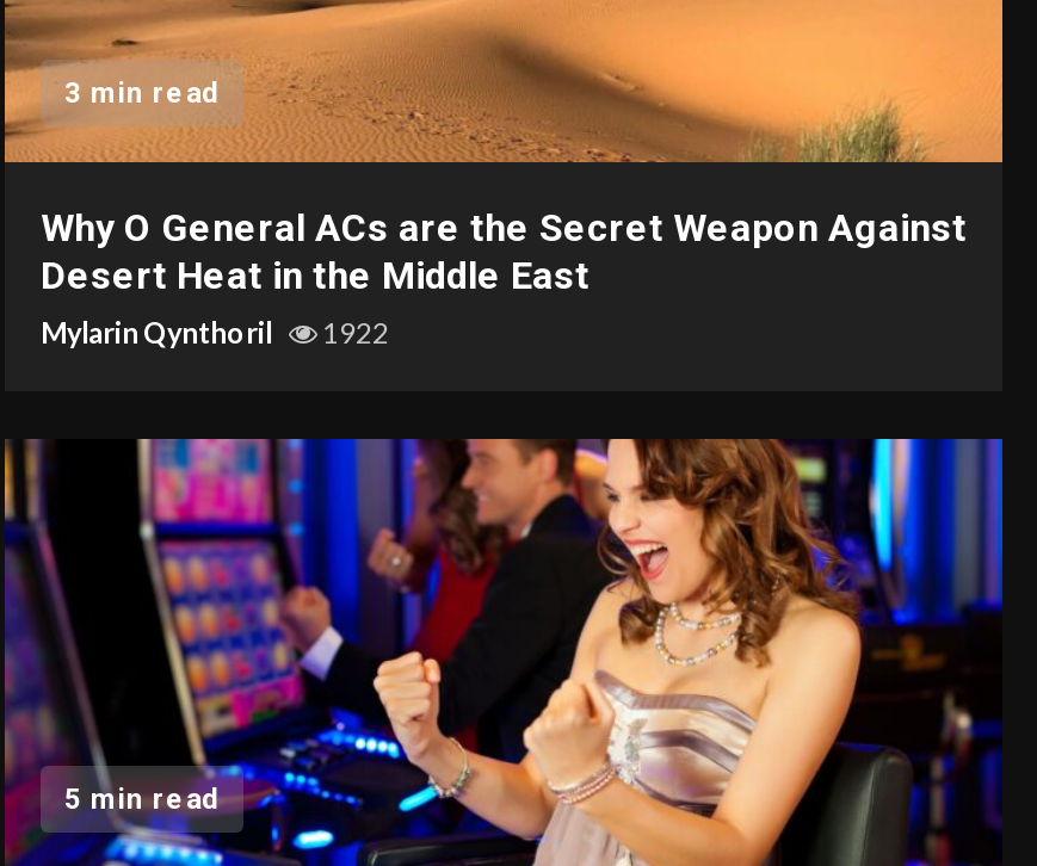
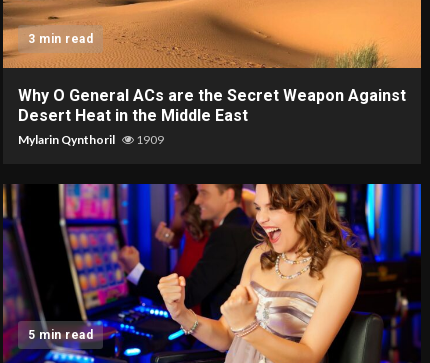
- Mylarin Qynthoril 1922
+ Mylarin Qynthoril 1909
